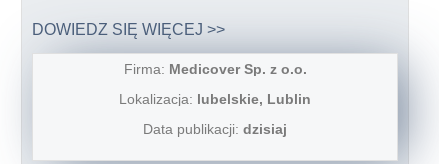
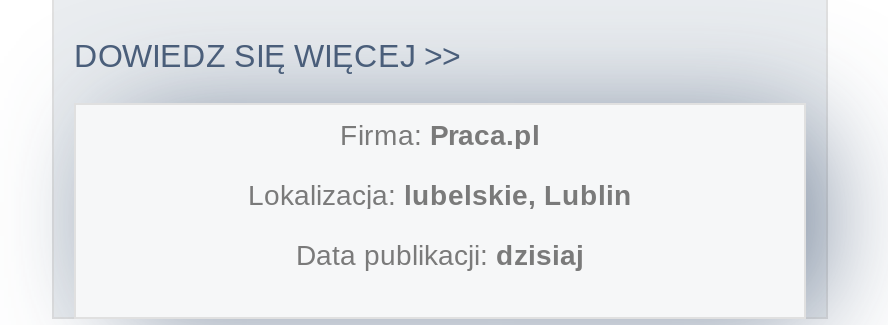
- Firma: Medicover Sp. z o.o.
+ Firma: Praca.pl
